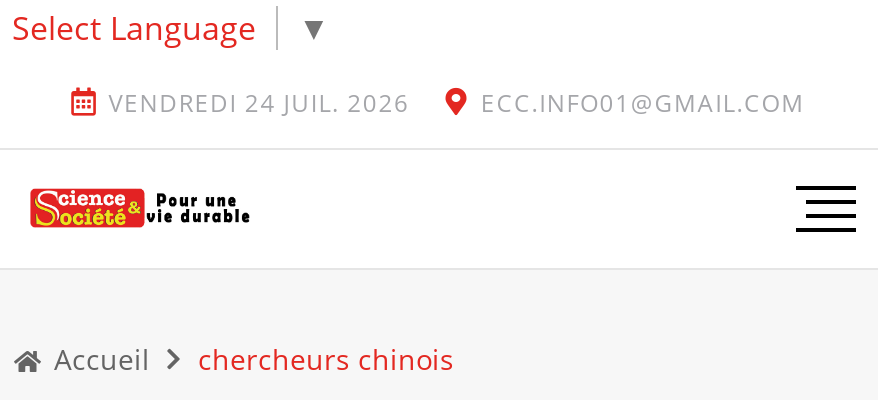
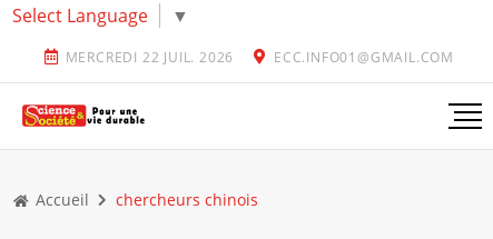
- VENDREDI 24 JUIL. 2026
+ MERCREDI 22 JUIL. 2026
